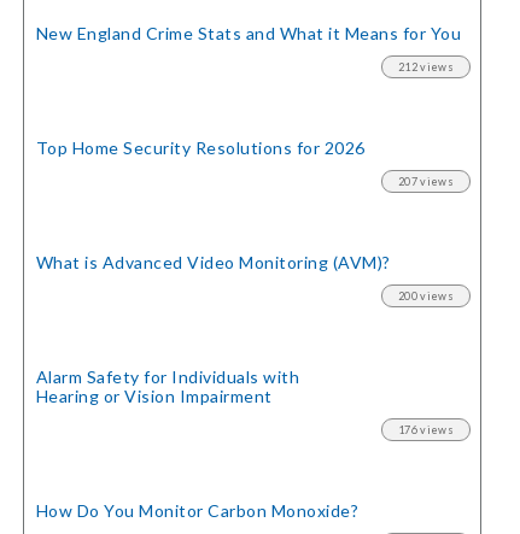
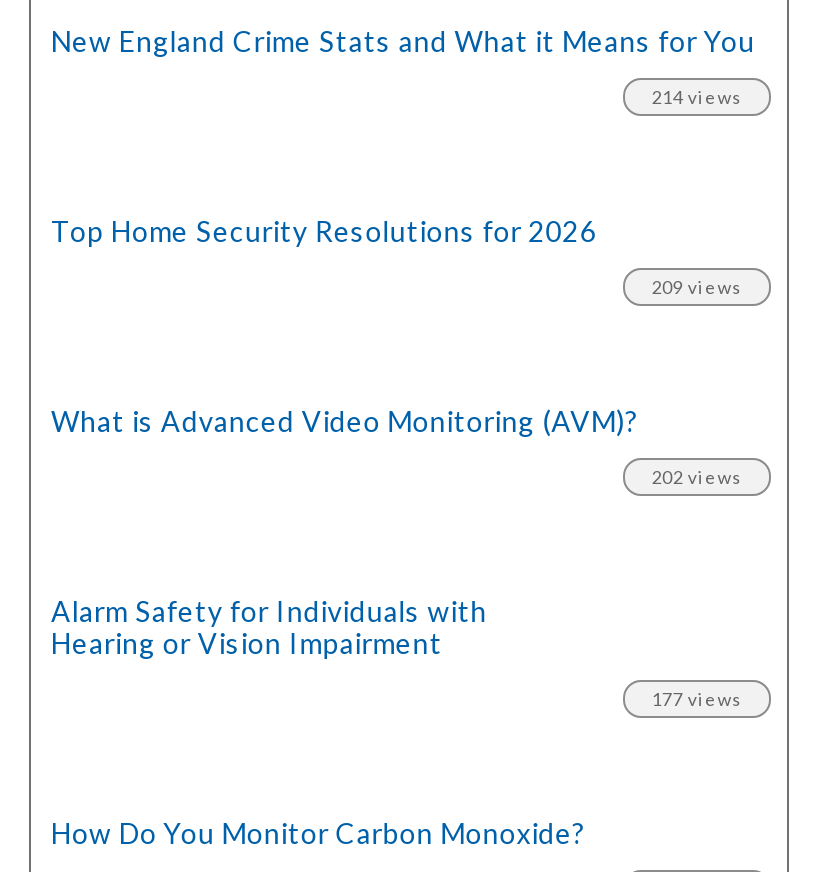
- 212 views
+ 214 views

- 207 views
+ 209 views

- 200 views
+ 202 views

- 176 views
+ 177 views
